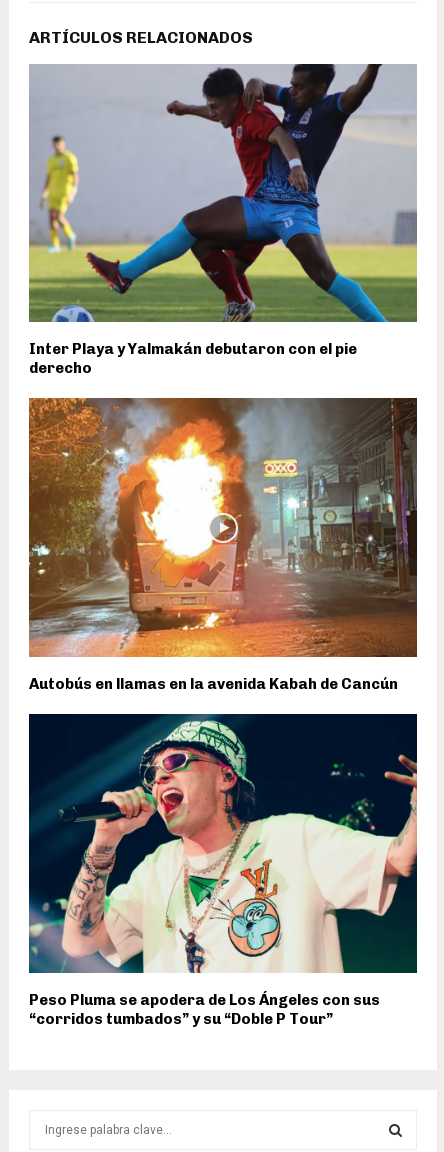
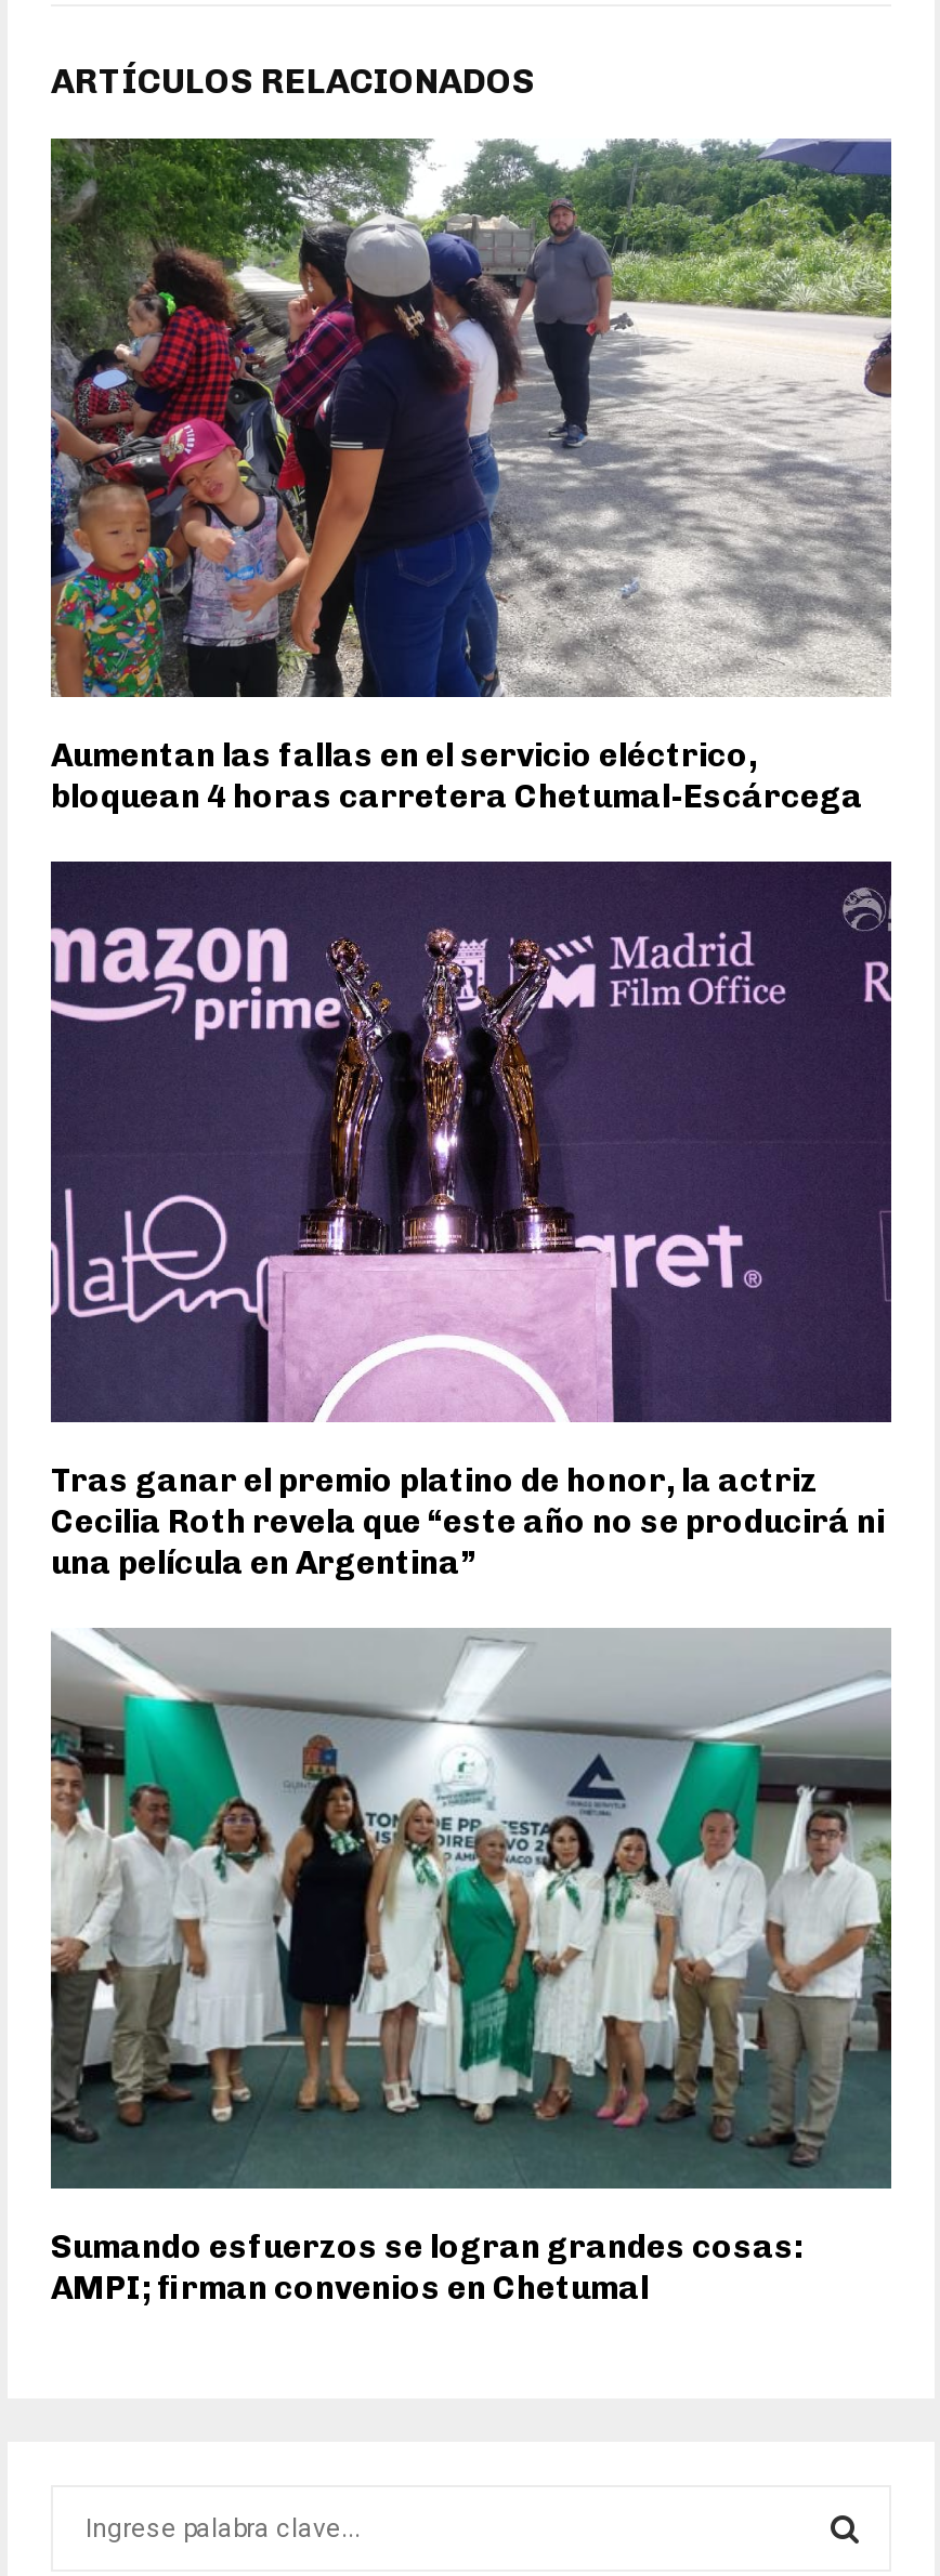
- [image]
- Inter Playa y Yalmakán debutaron con el pie
- derecho
+ [image]
+ Aumentan las fallas en el servicio eléctrico,
+ bloquean 4 horas carretera Chetumal-Escárcega

- [image]
- Autobús en llamas en la avenida Kabah de Cancún
+ [image]
+ Tras ganar el premio platino de honor, la actriz
+ Cecilia Roth revela que “este año no se producirá ni
+ una película en Argentina”

- [image]
- Peso Pluma se apodera de Los Ángeles con sus
- “corridos tumbados” y su “Doble P Tour”
+ [image]
+ Sumando esfuerzos se logran grandes cosas:
+ AMPI; firman convenios en Chetumal
